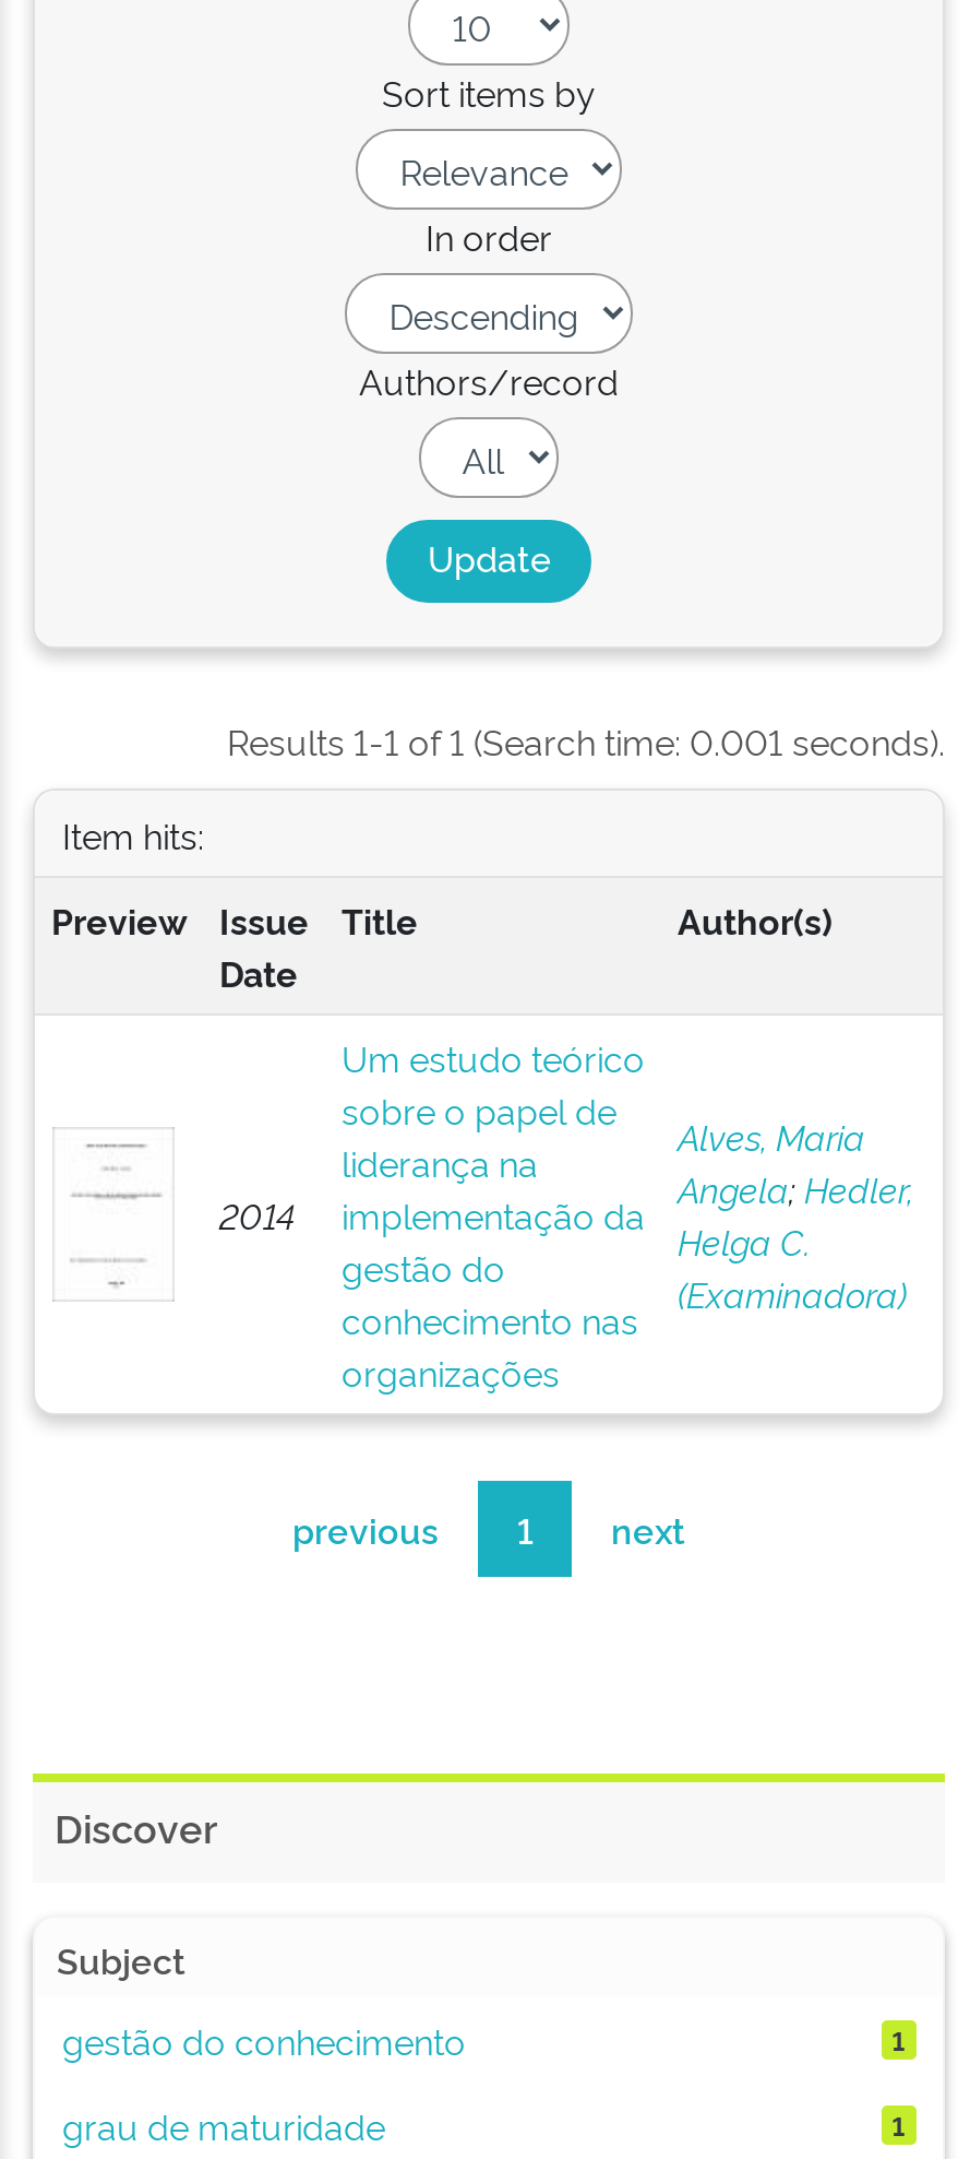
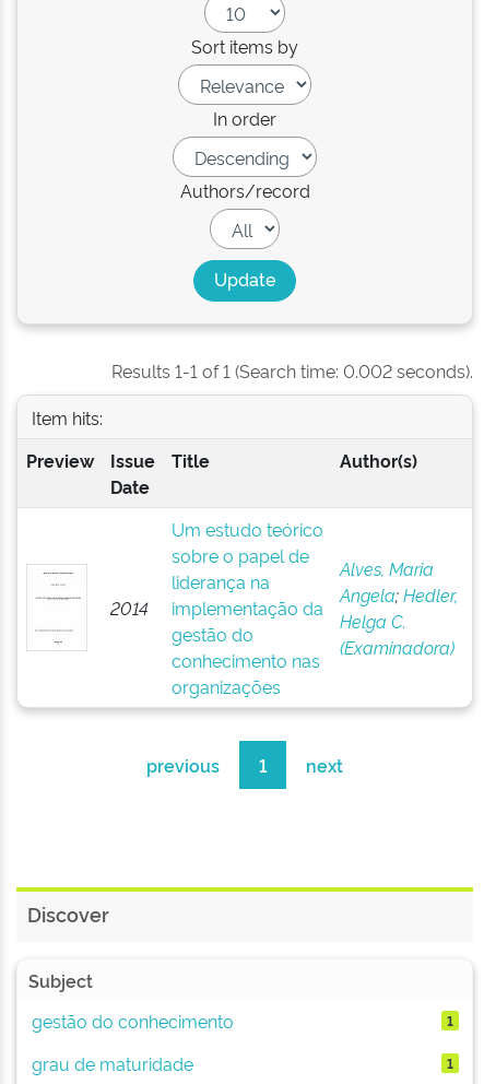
- Results 1-1 of 1 (Search time: 0.001 seconds).
+ Results 1-1 of 1 (Search time: 0.002 seconds).
